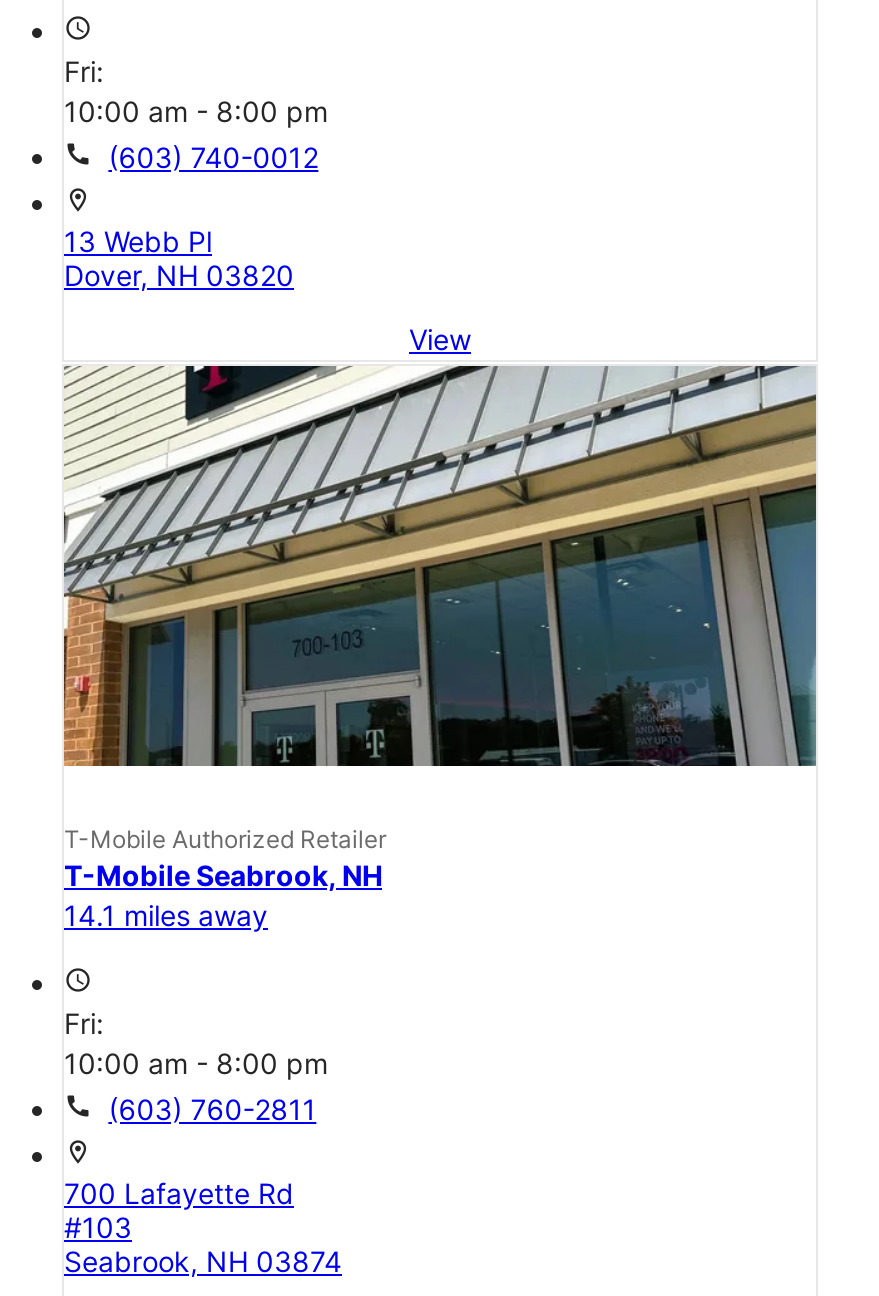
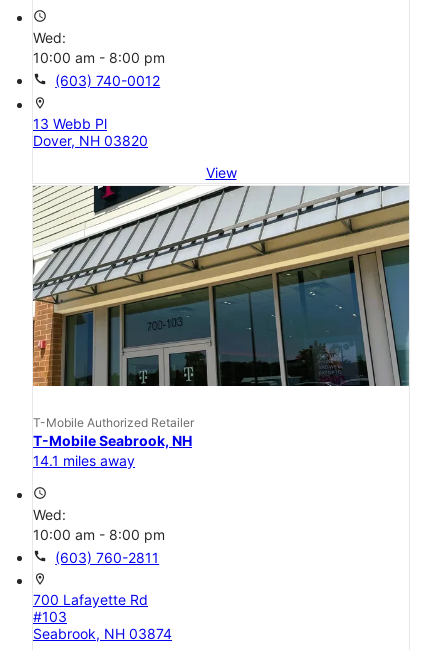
- Fri:
+ Wed:

- Fri:
+ Wed:
